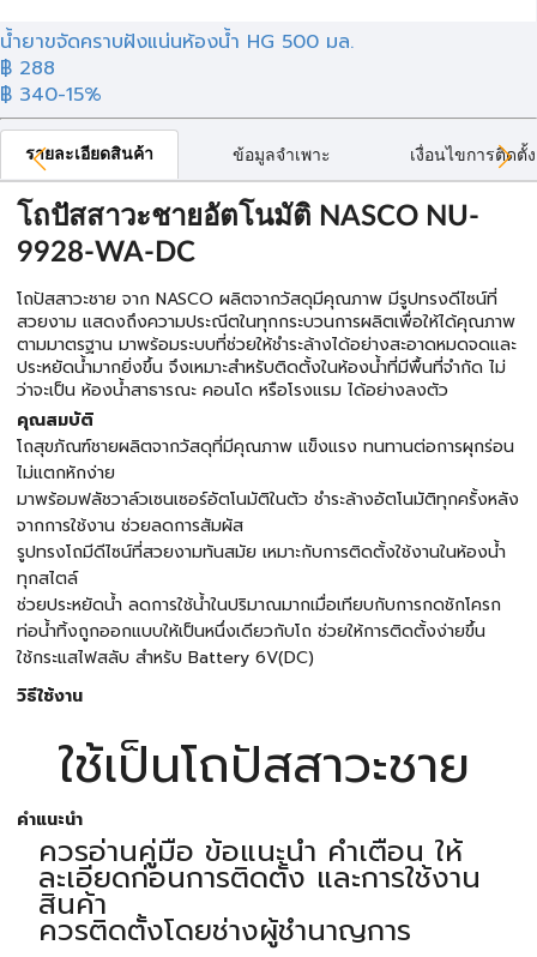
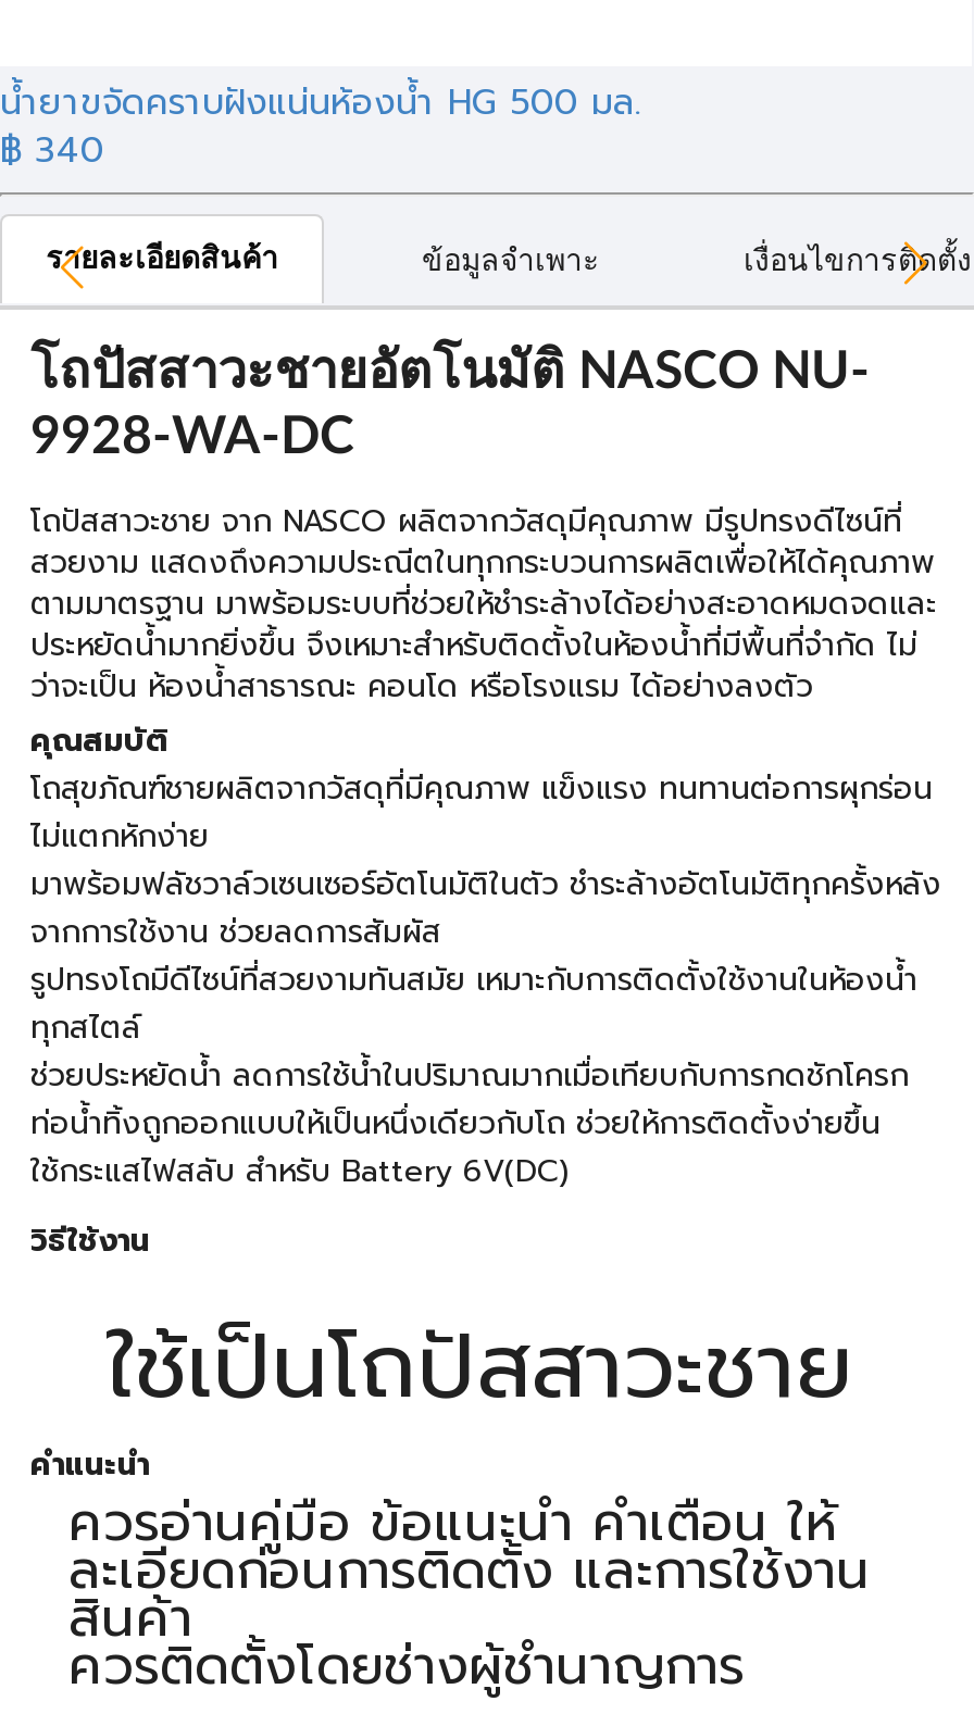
- ฿ 288
- ฿ 340-15%
+ ฿ 340
